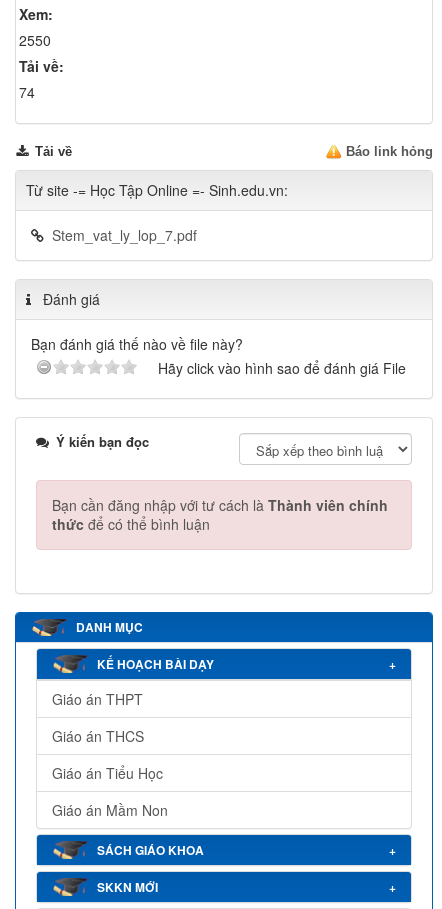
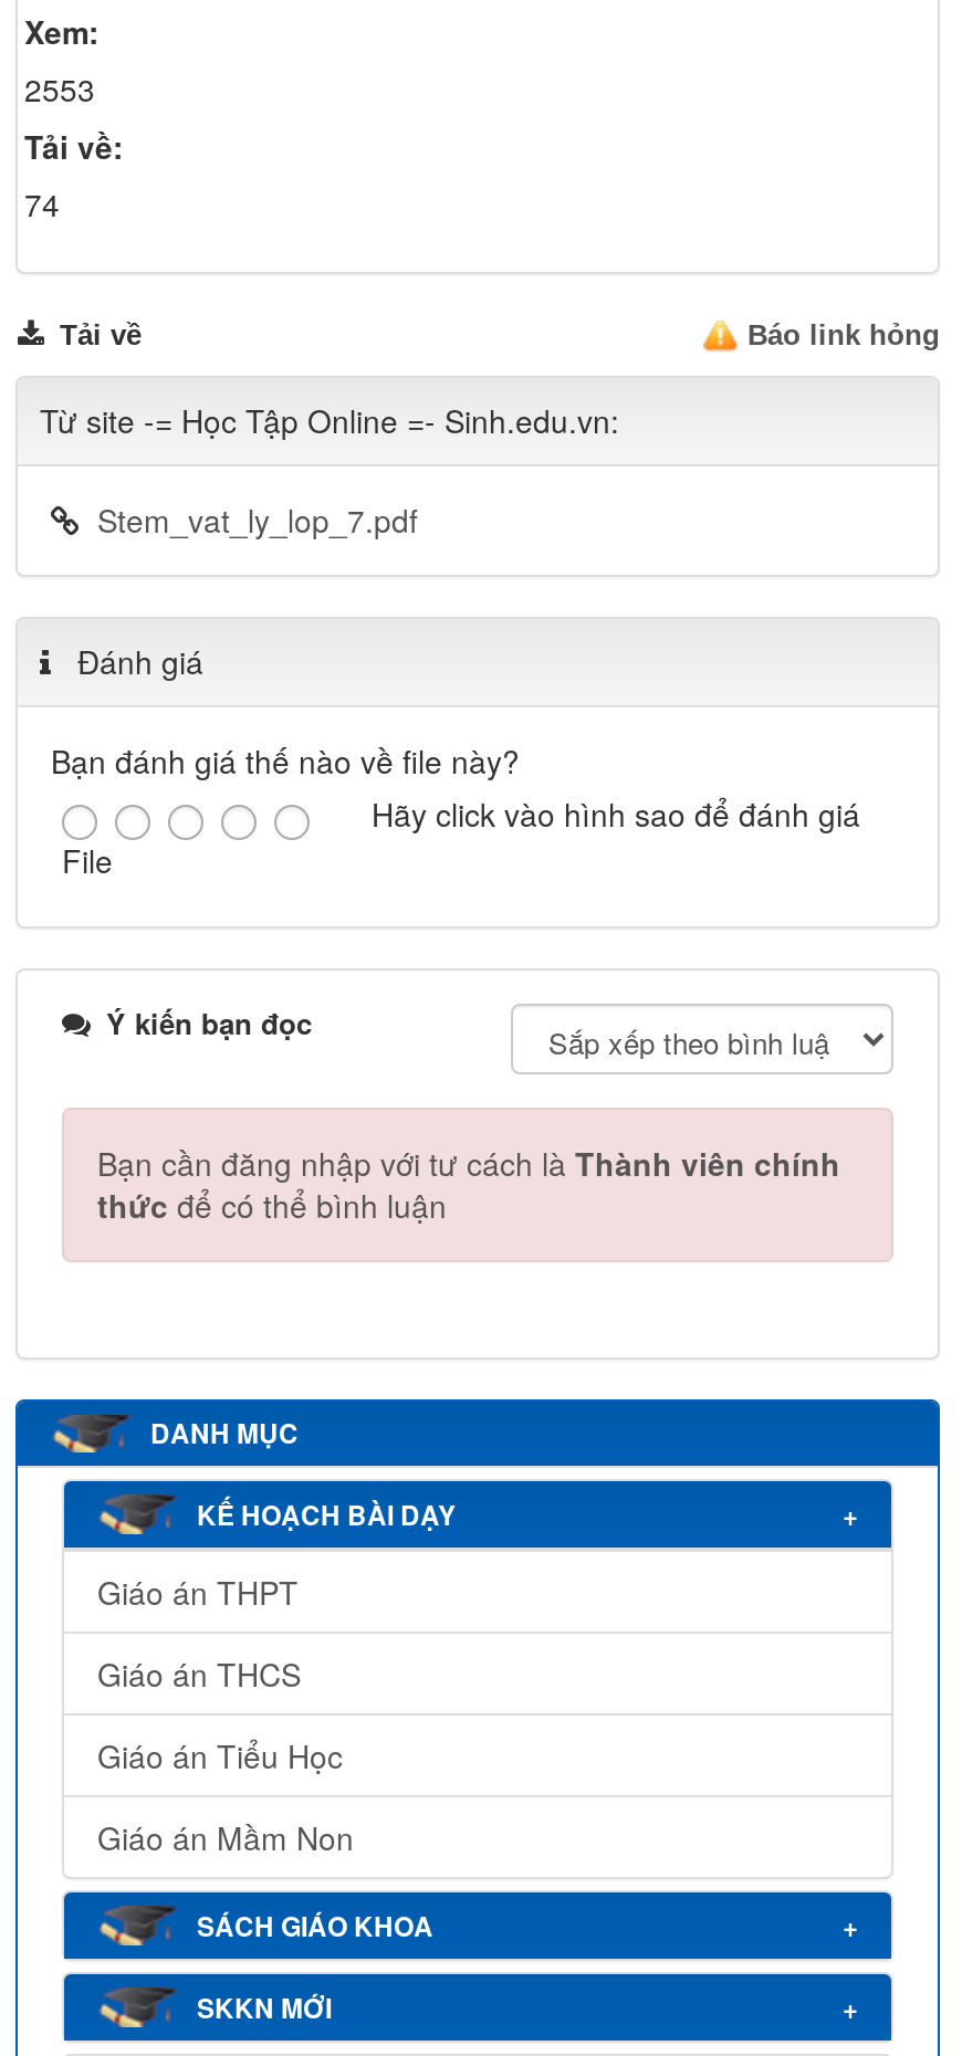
- 2550
+ 2553
